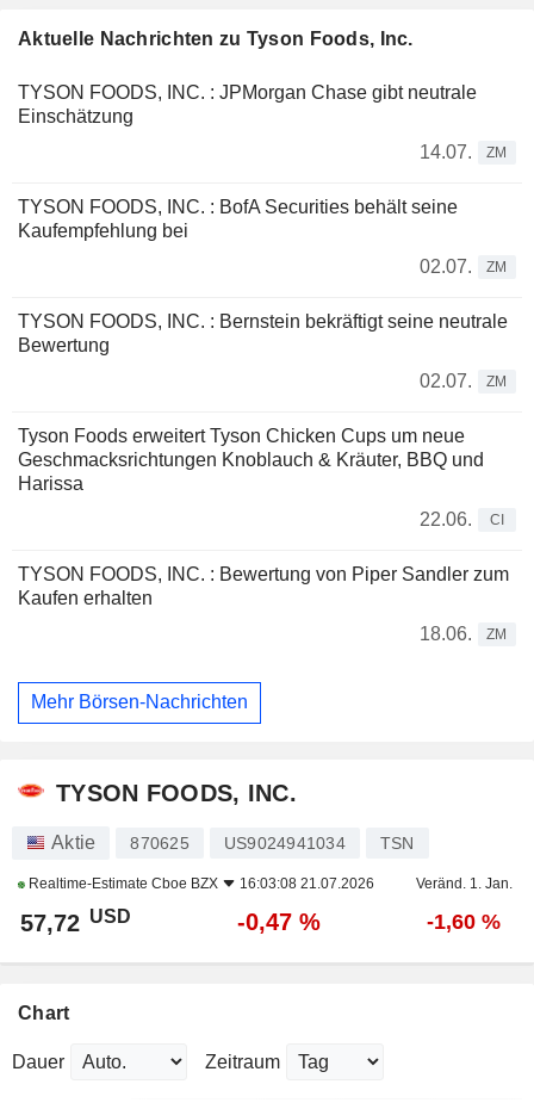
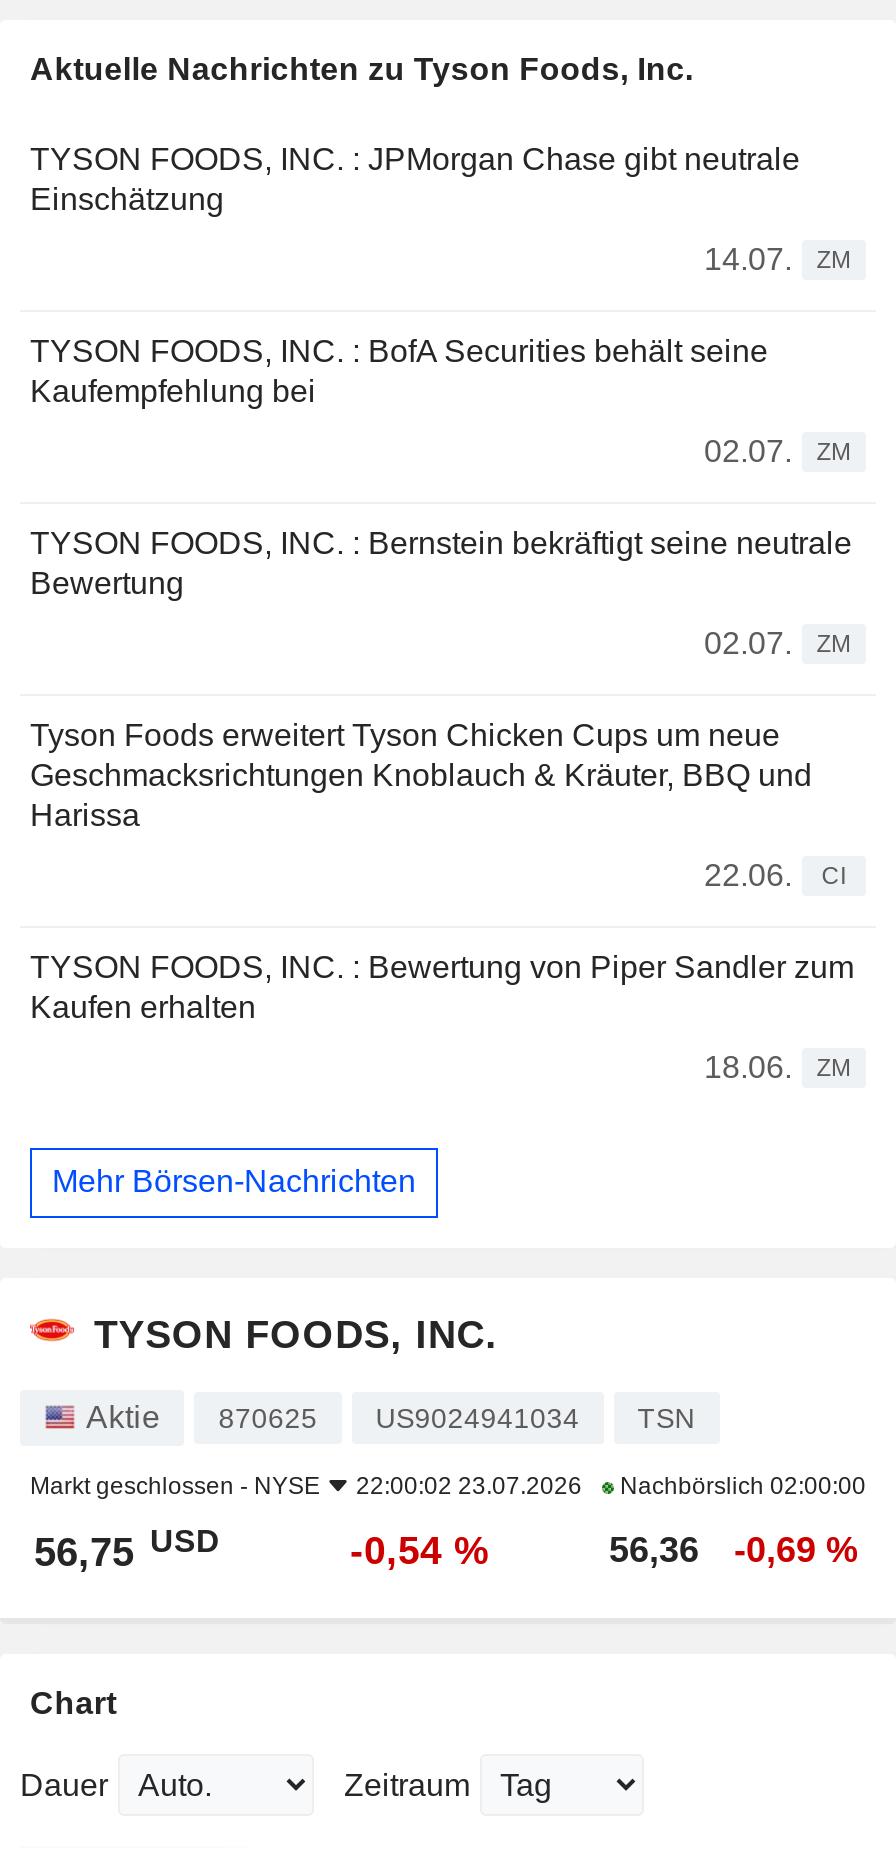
- Realtime-Estimate Cboe BZX
- 16:03:08 21.07.2026
- Veränd. 1. Jan.
+ Markt geschlossen - NYSE
+ 22:00:02 23.07.2026
+ Nachbörslich 02:00:00

- 57,72 USD
- -0,47 %
- -1,60 %
+ 56,75 USD
+ -0,54 %
+ 56,36
+ -0,69 %
